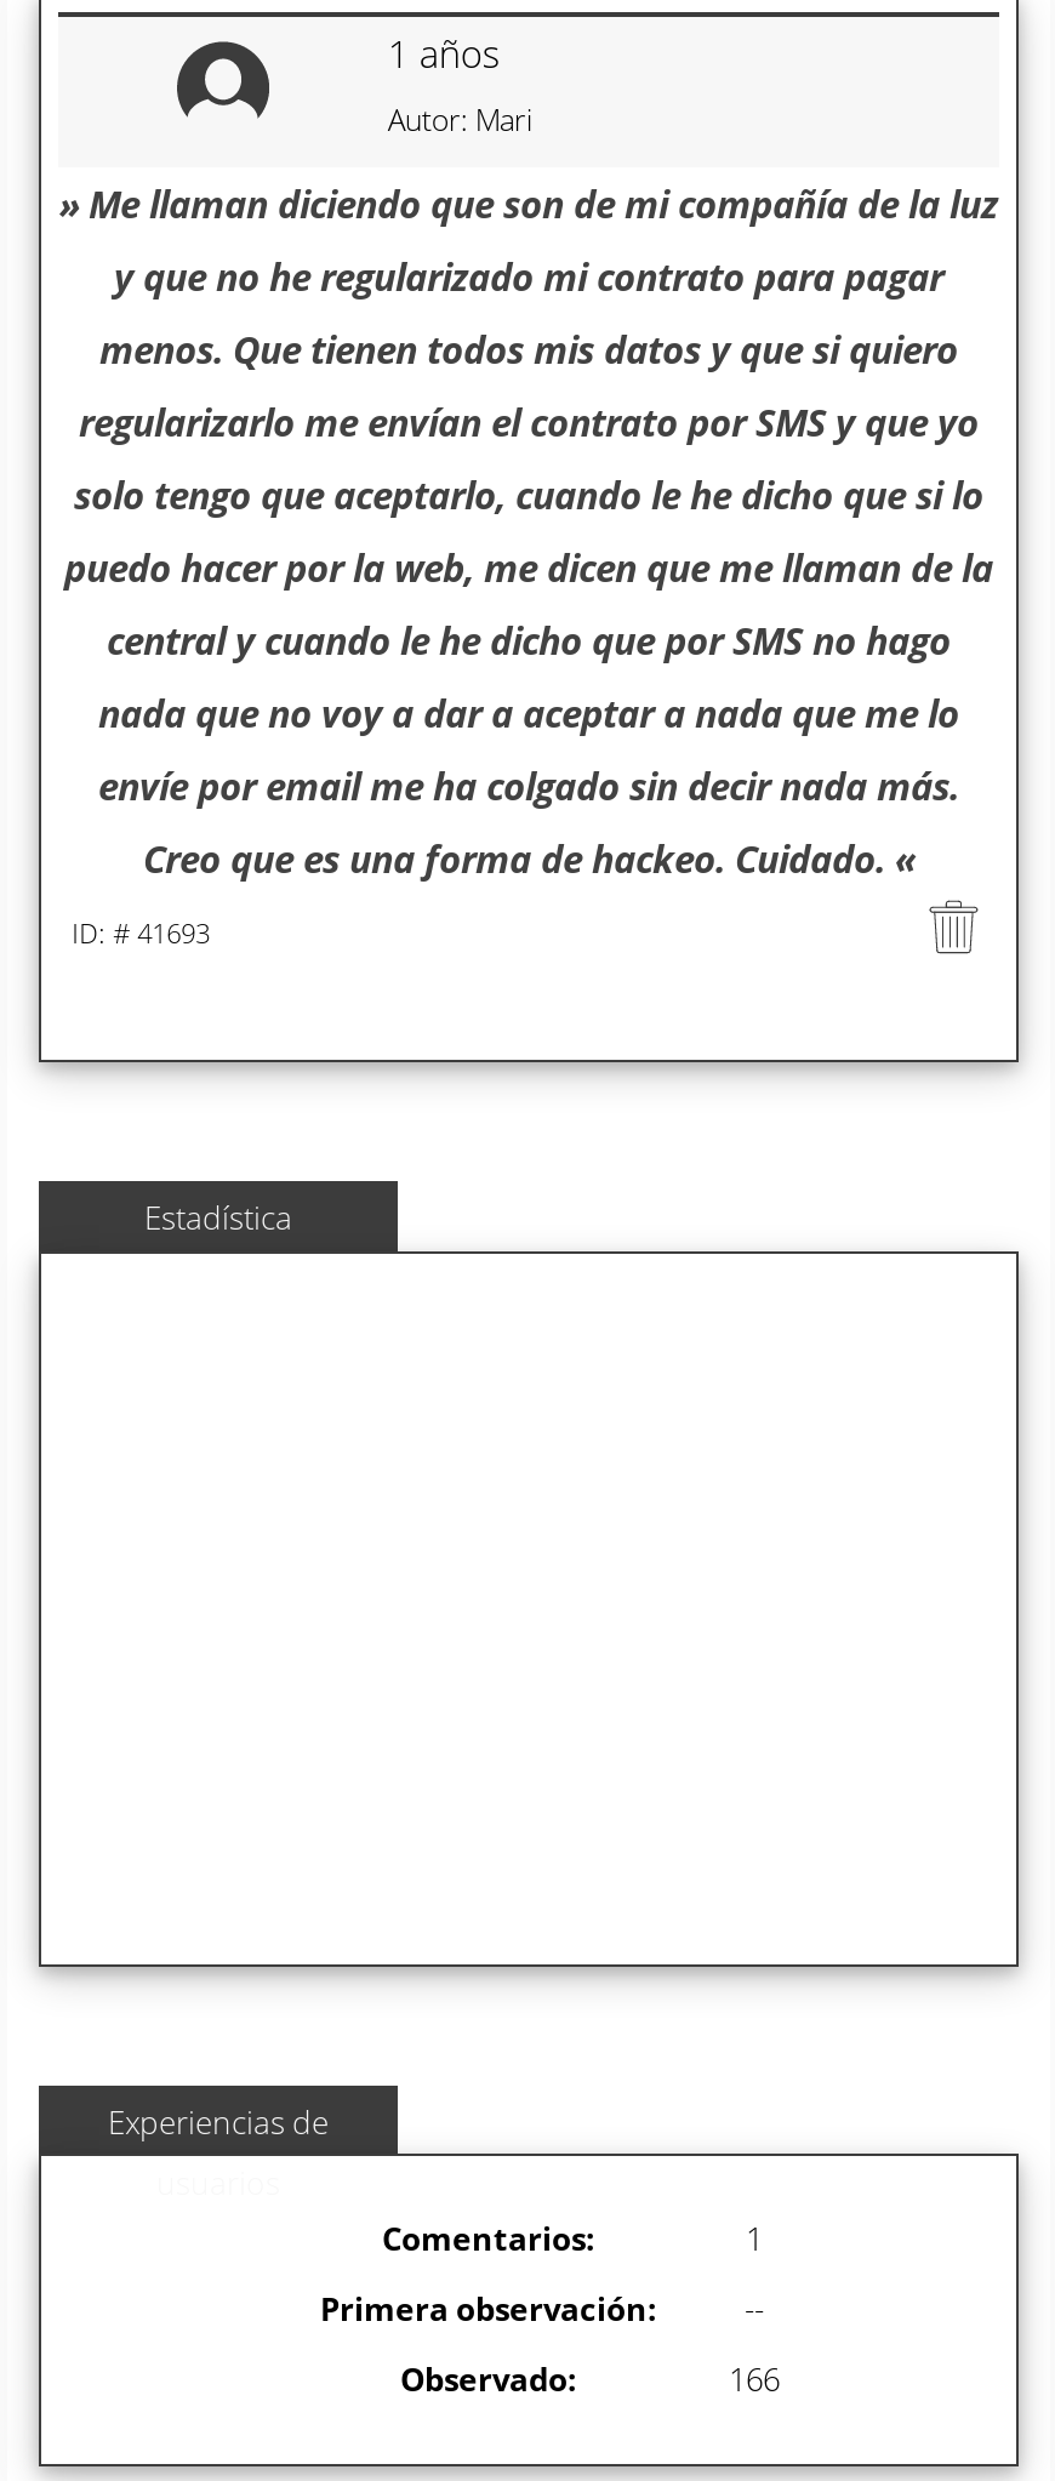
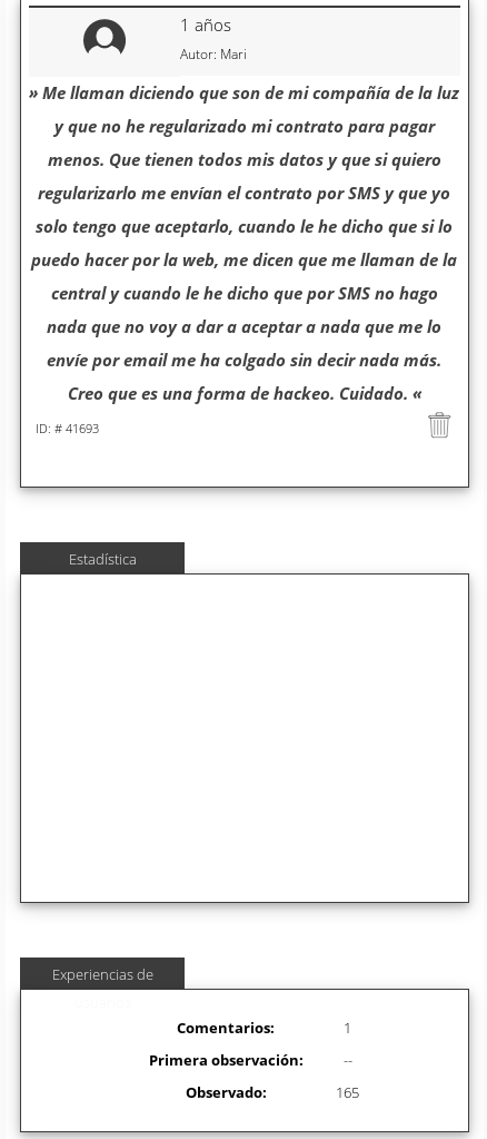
- 166
+ 165
